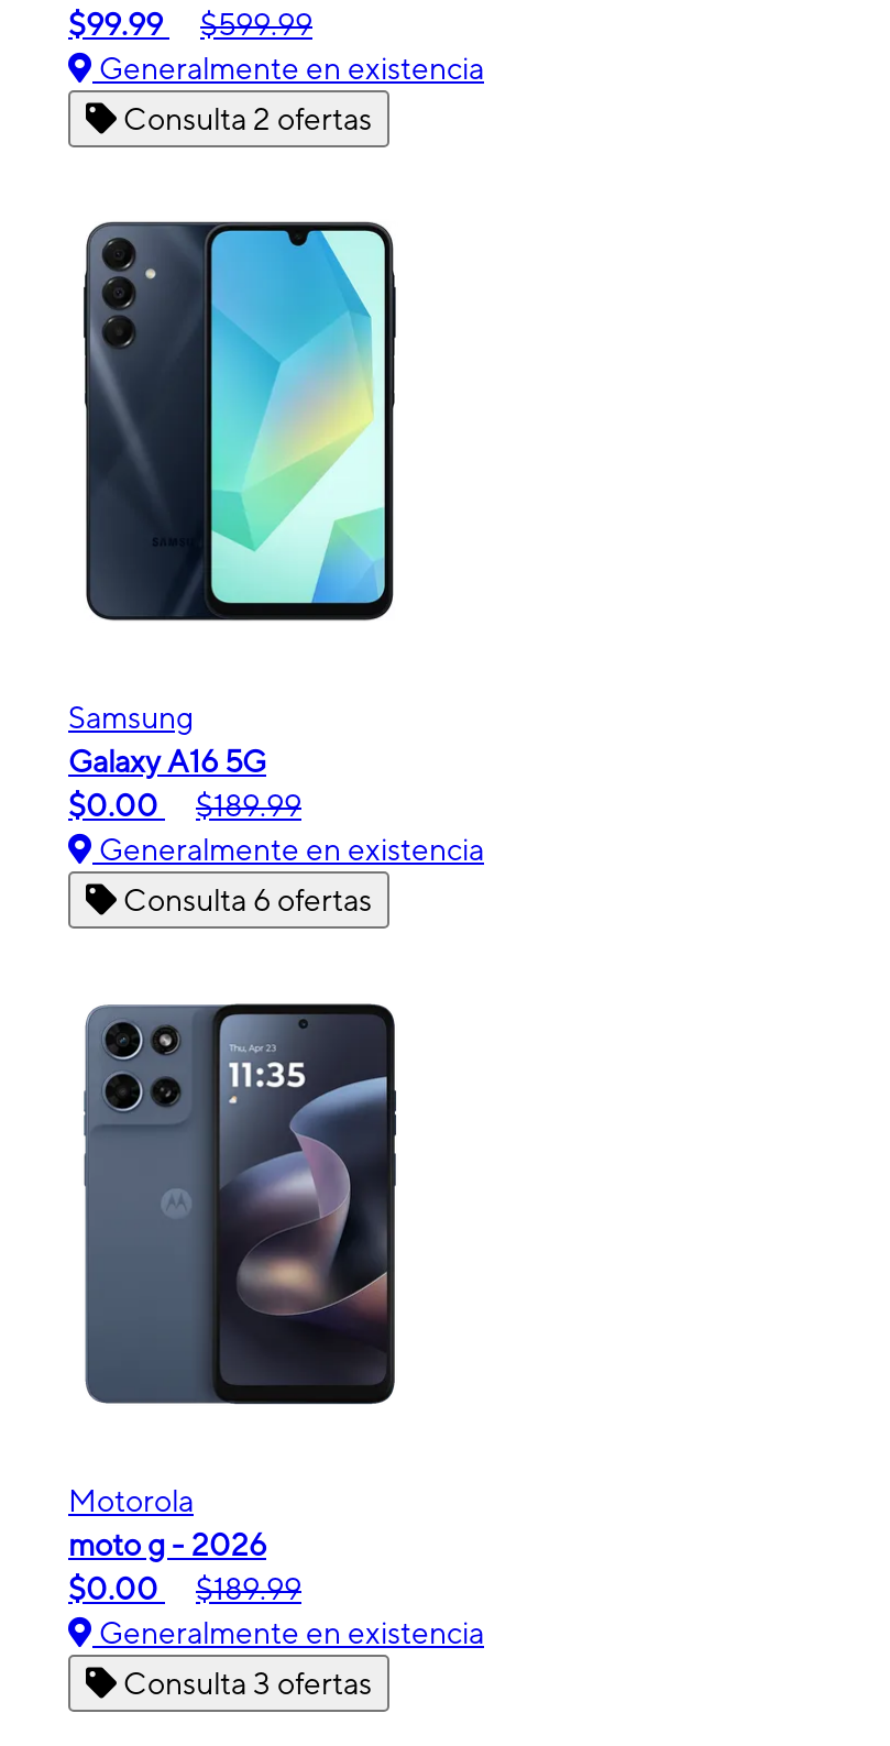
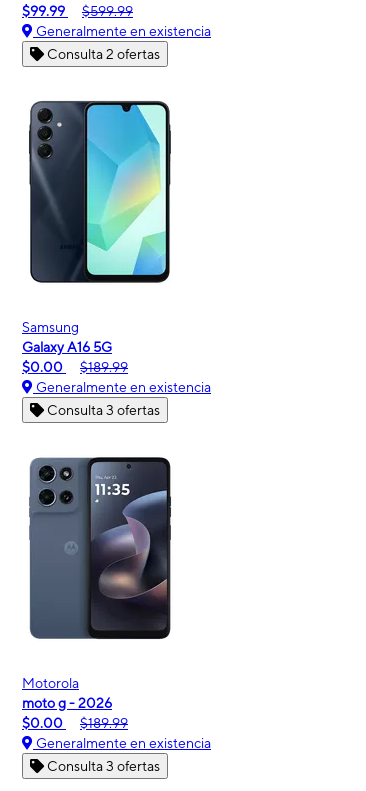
- Consulta 6 ofertas
+ Consulta 3 ofertas
